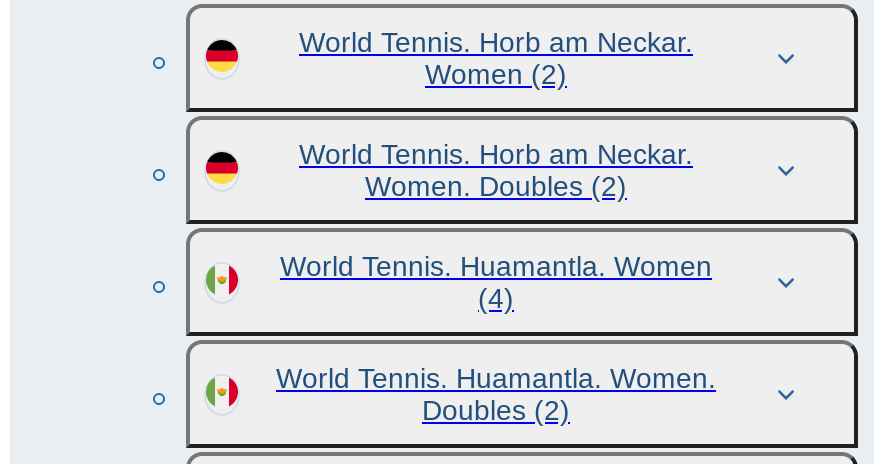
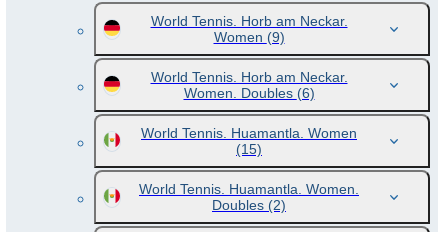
- Women (2)
+ Women (9)

- Women. Doubles (2)
+ Women. Doubles (6)

- (4)
+ (15)
